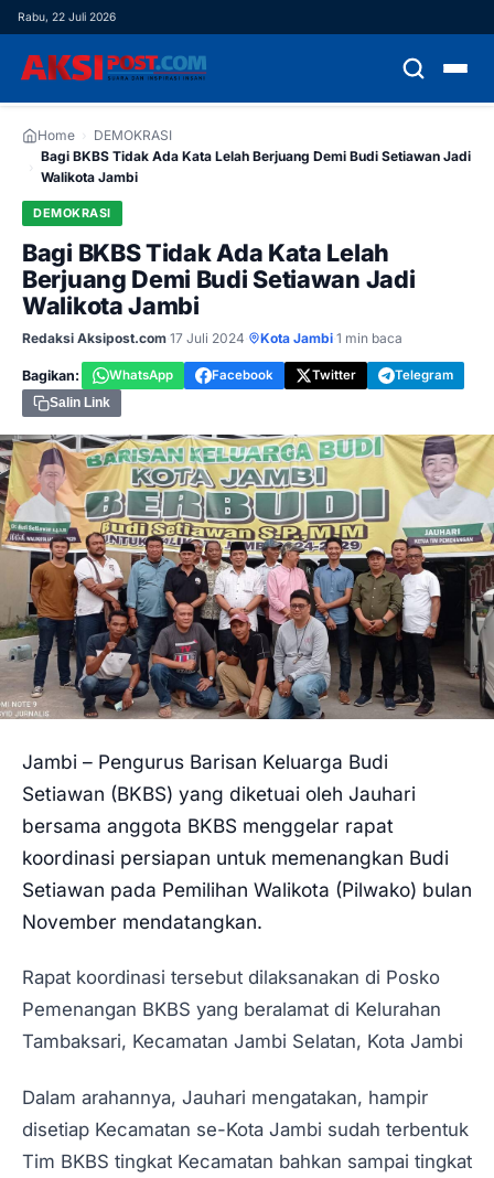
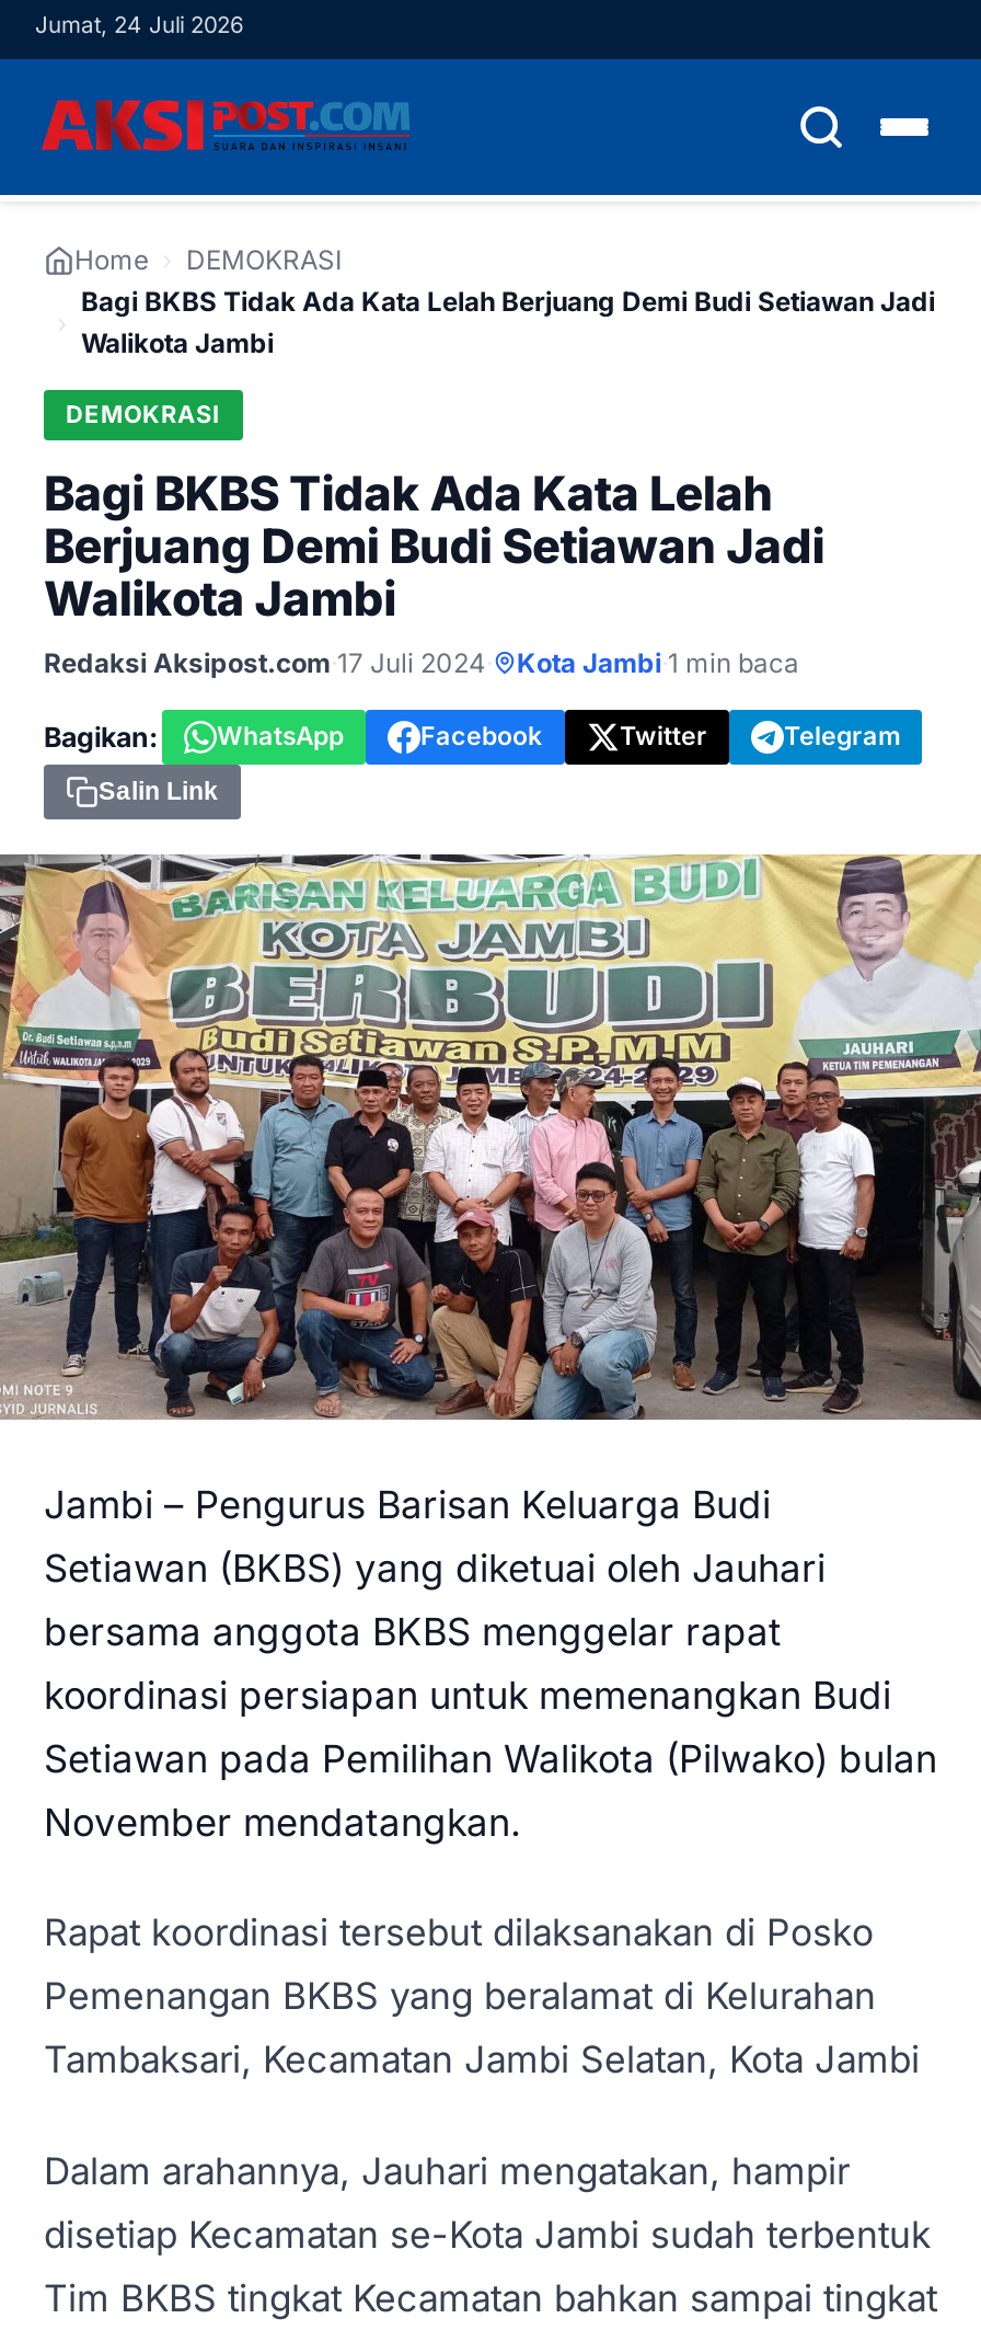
- Rabu, 22 Juli 2026
+ Jumat, 24 Juli 2026
